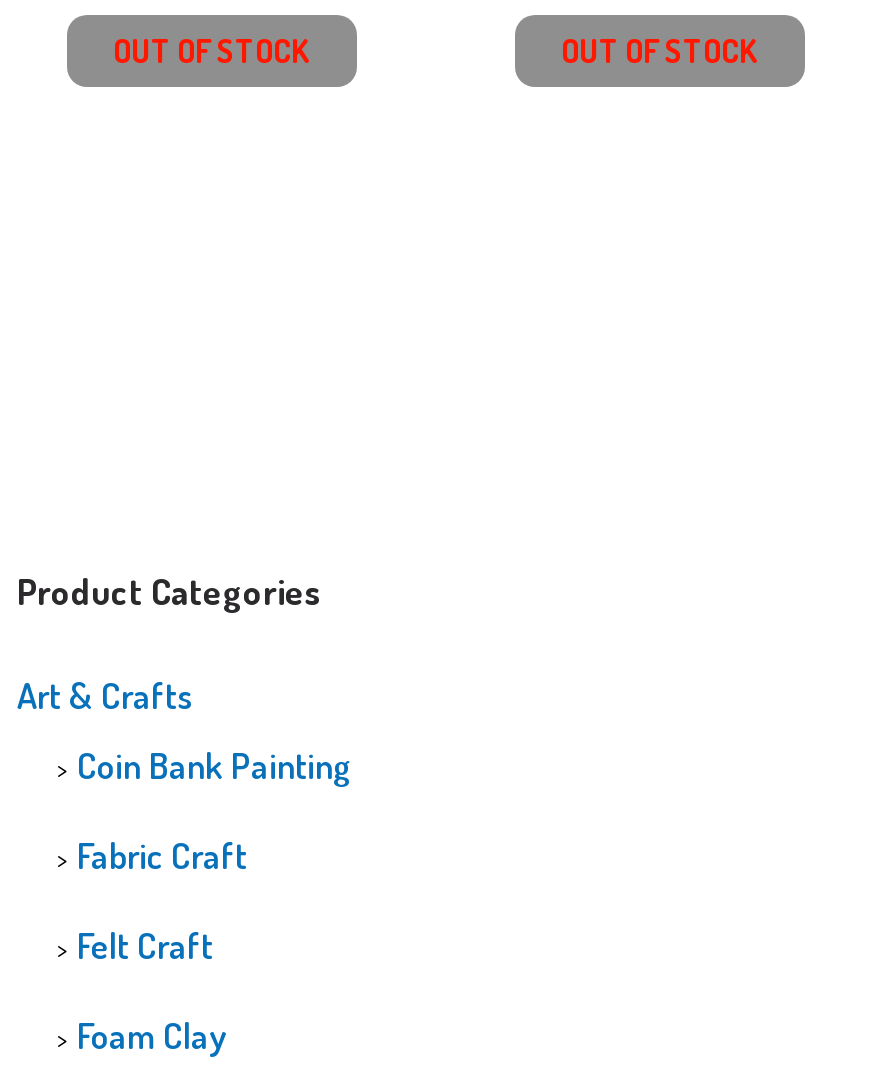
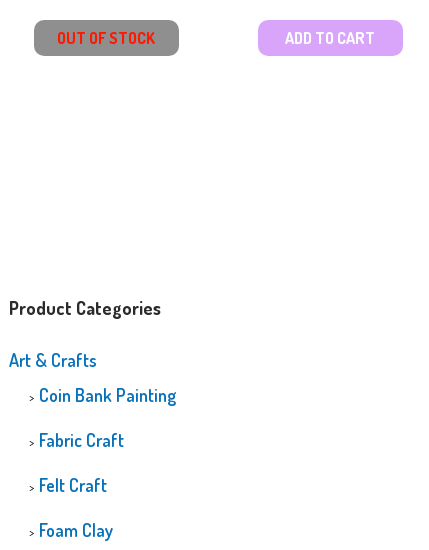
- OUT OF STOCK
+ ADD TO CART
